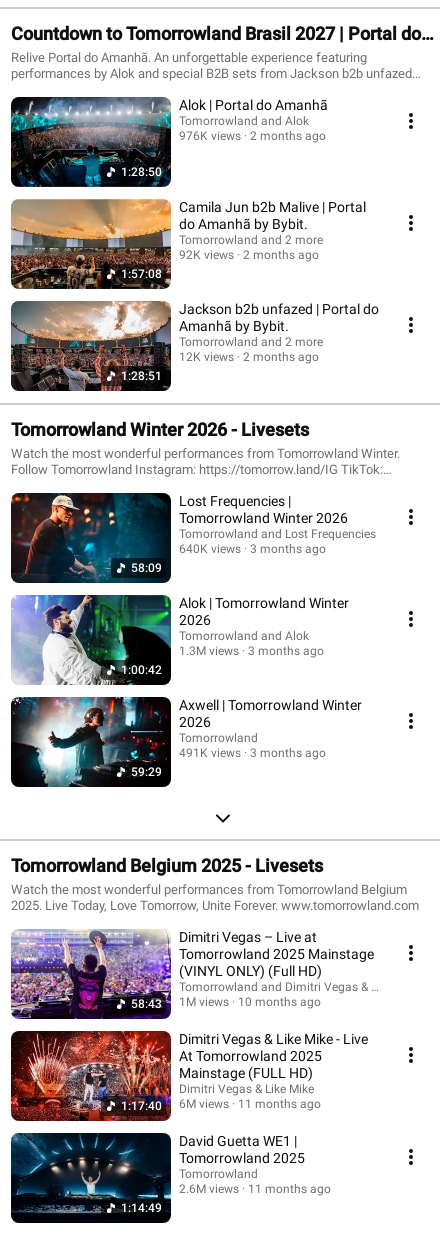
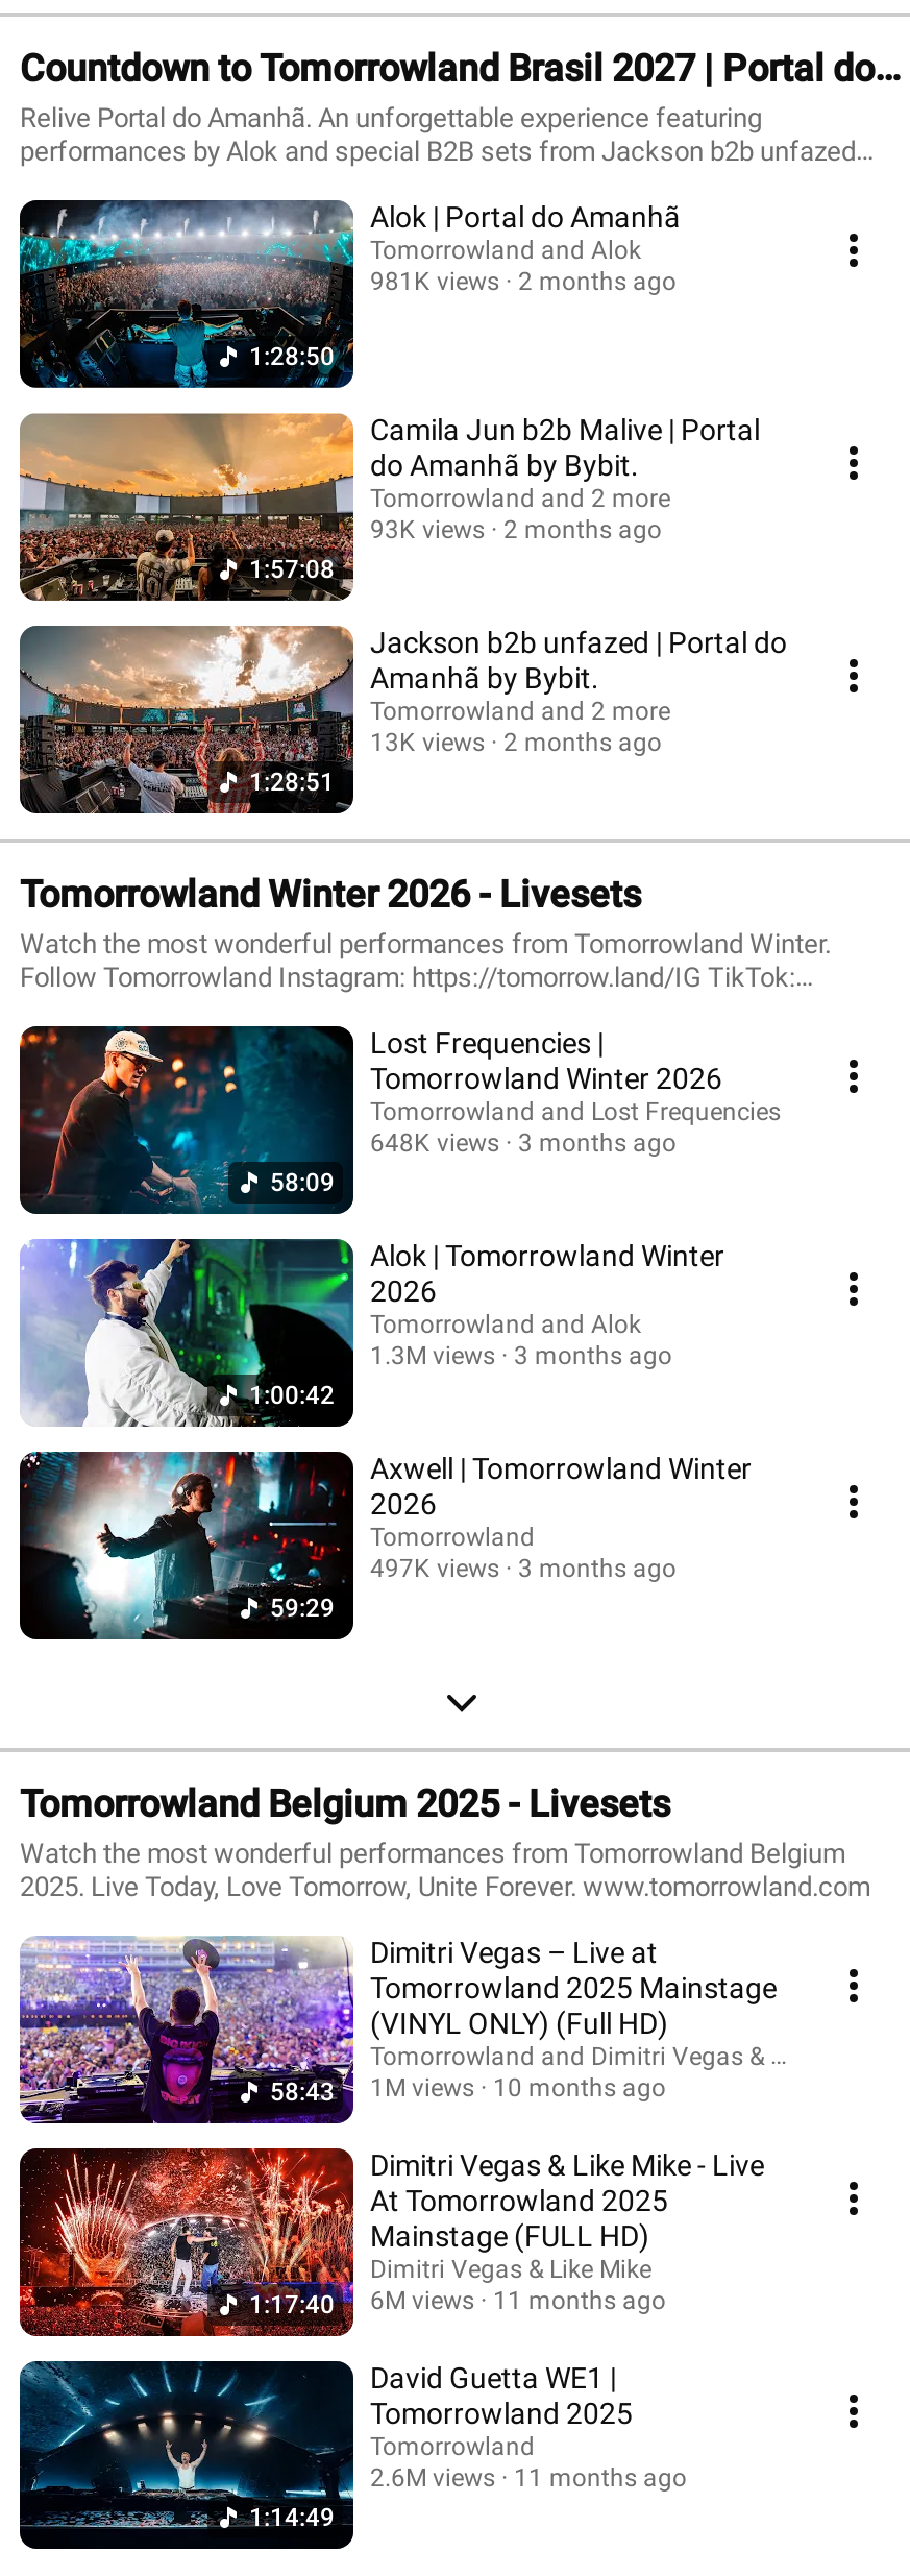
- 976K views 2 months ago
+ 981K views 2 months ago

- 92K views 2 months ago
+ 93K views 2 months ago

- 12K views 2 months ago
+ 13K views 2 months ago

- 640K views 3 months ago
+ 648K views 3 months ago

- 491K views 3 months ago
+ 497K views 3 months ago
